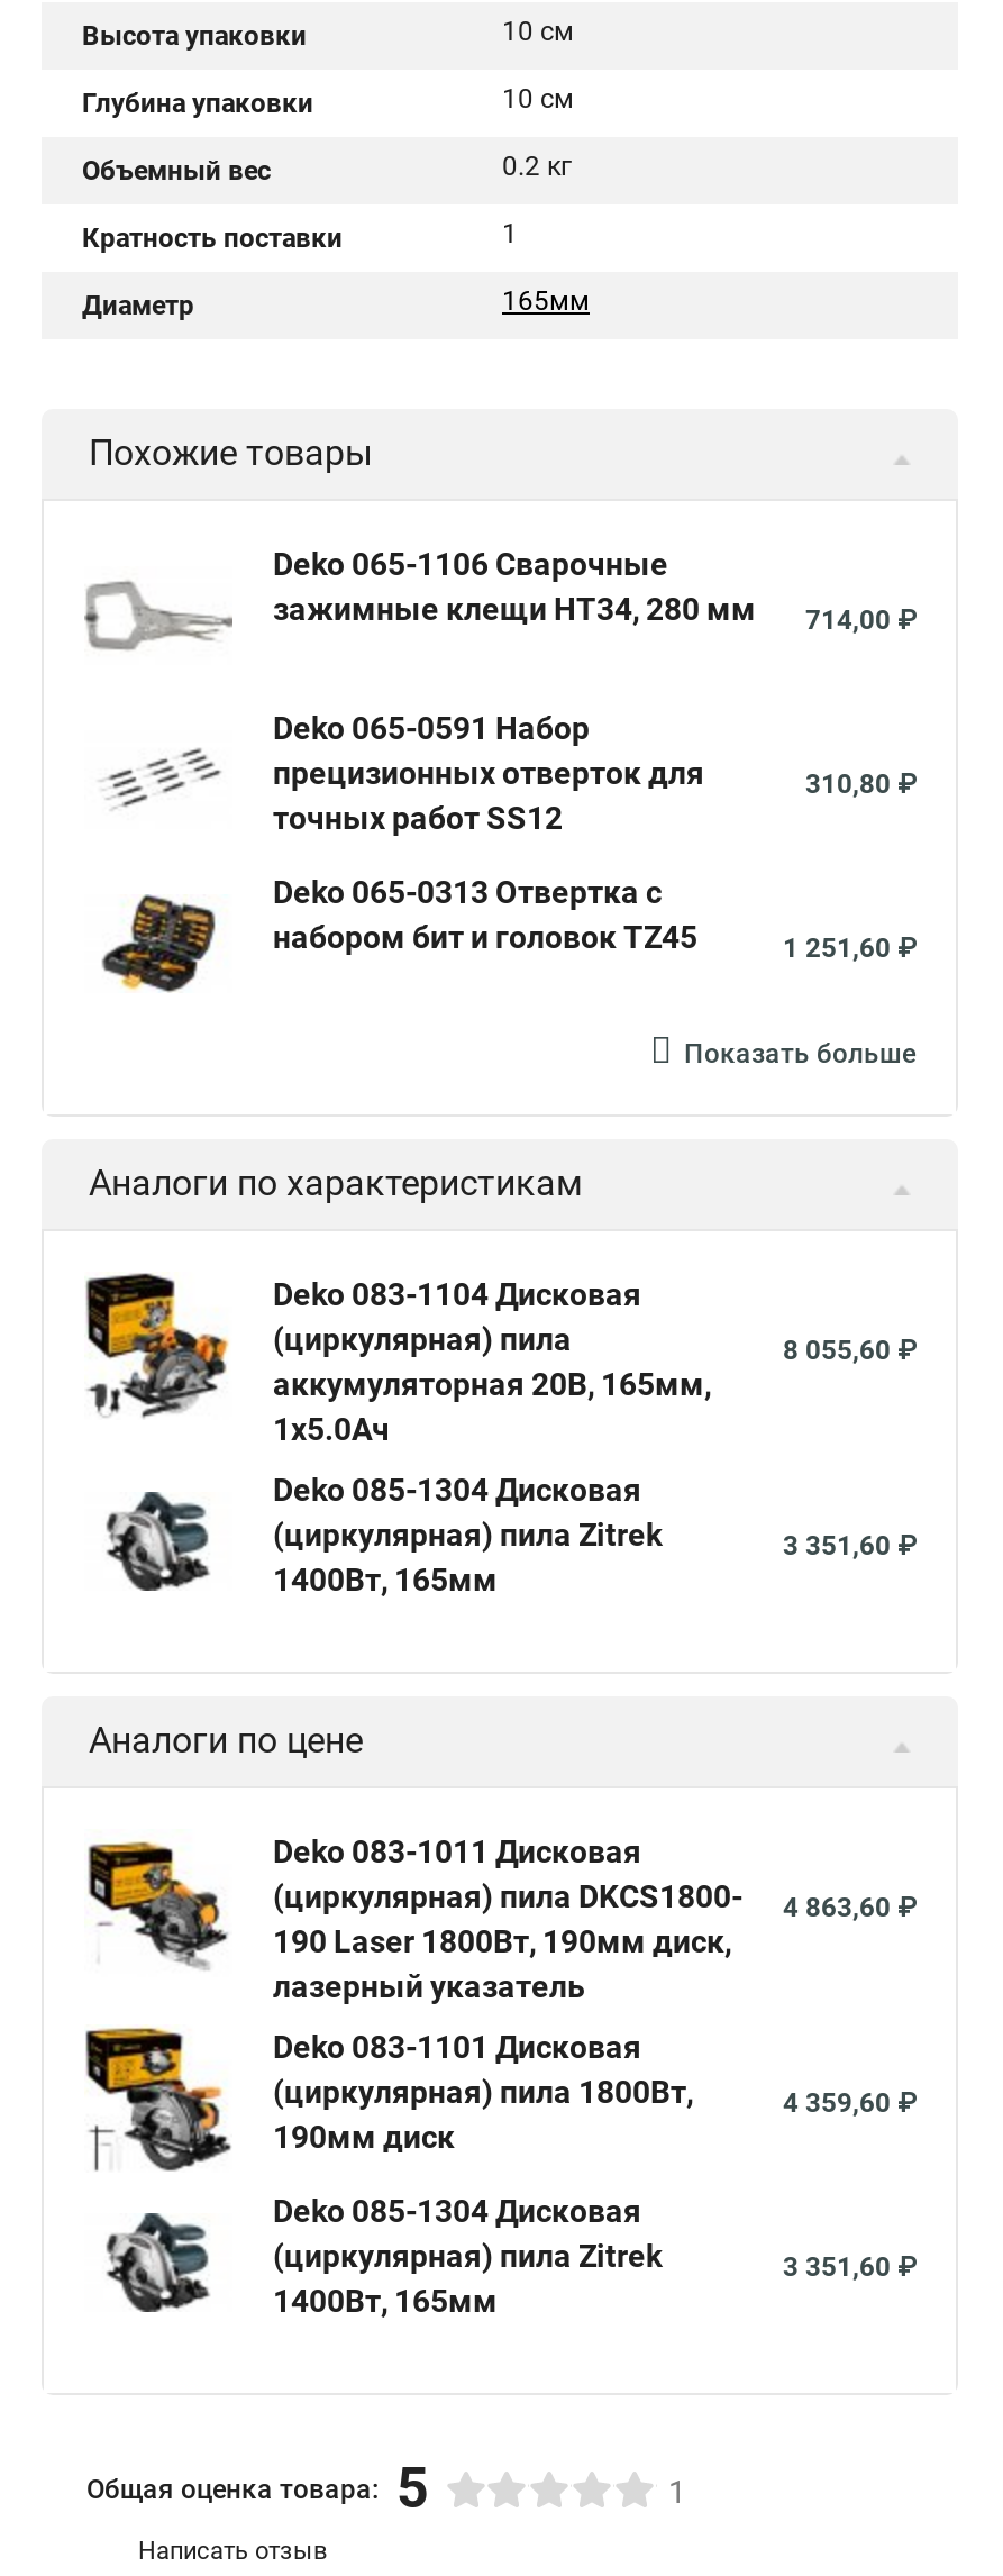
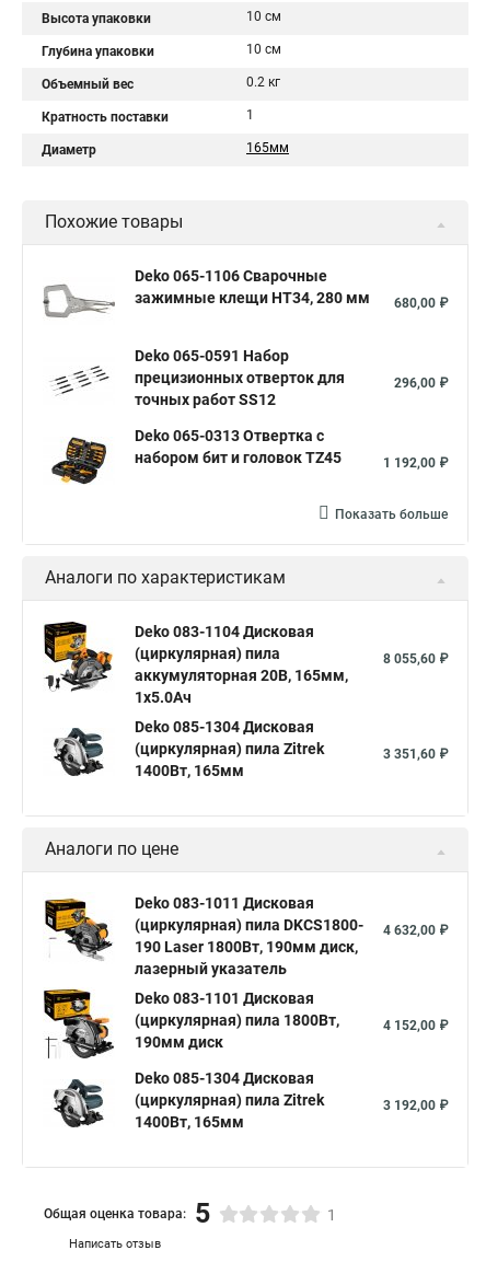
- зажимные клещи HT34, 280 мм 714,00 ₽
+ зажимные клещи HT34, 280 мм 680,00 ₽

- 310,80 ₽
+ 296,00 ₽

- 1 251,60 ₽
+ 1 192,00 ₽

- (циркулярная) пила DKCS1800- 4 863,60 ₽
+ (циркулярная) пила DKCS1800- 4 632,00 ₽

- 4 359,60 ₽
+ 4 152,00 ₽

- 3 351,60 ₽
+ 3 192,00 ₽
